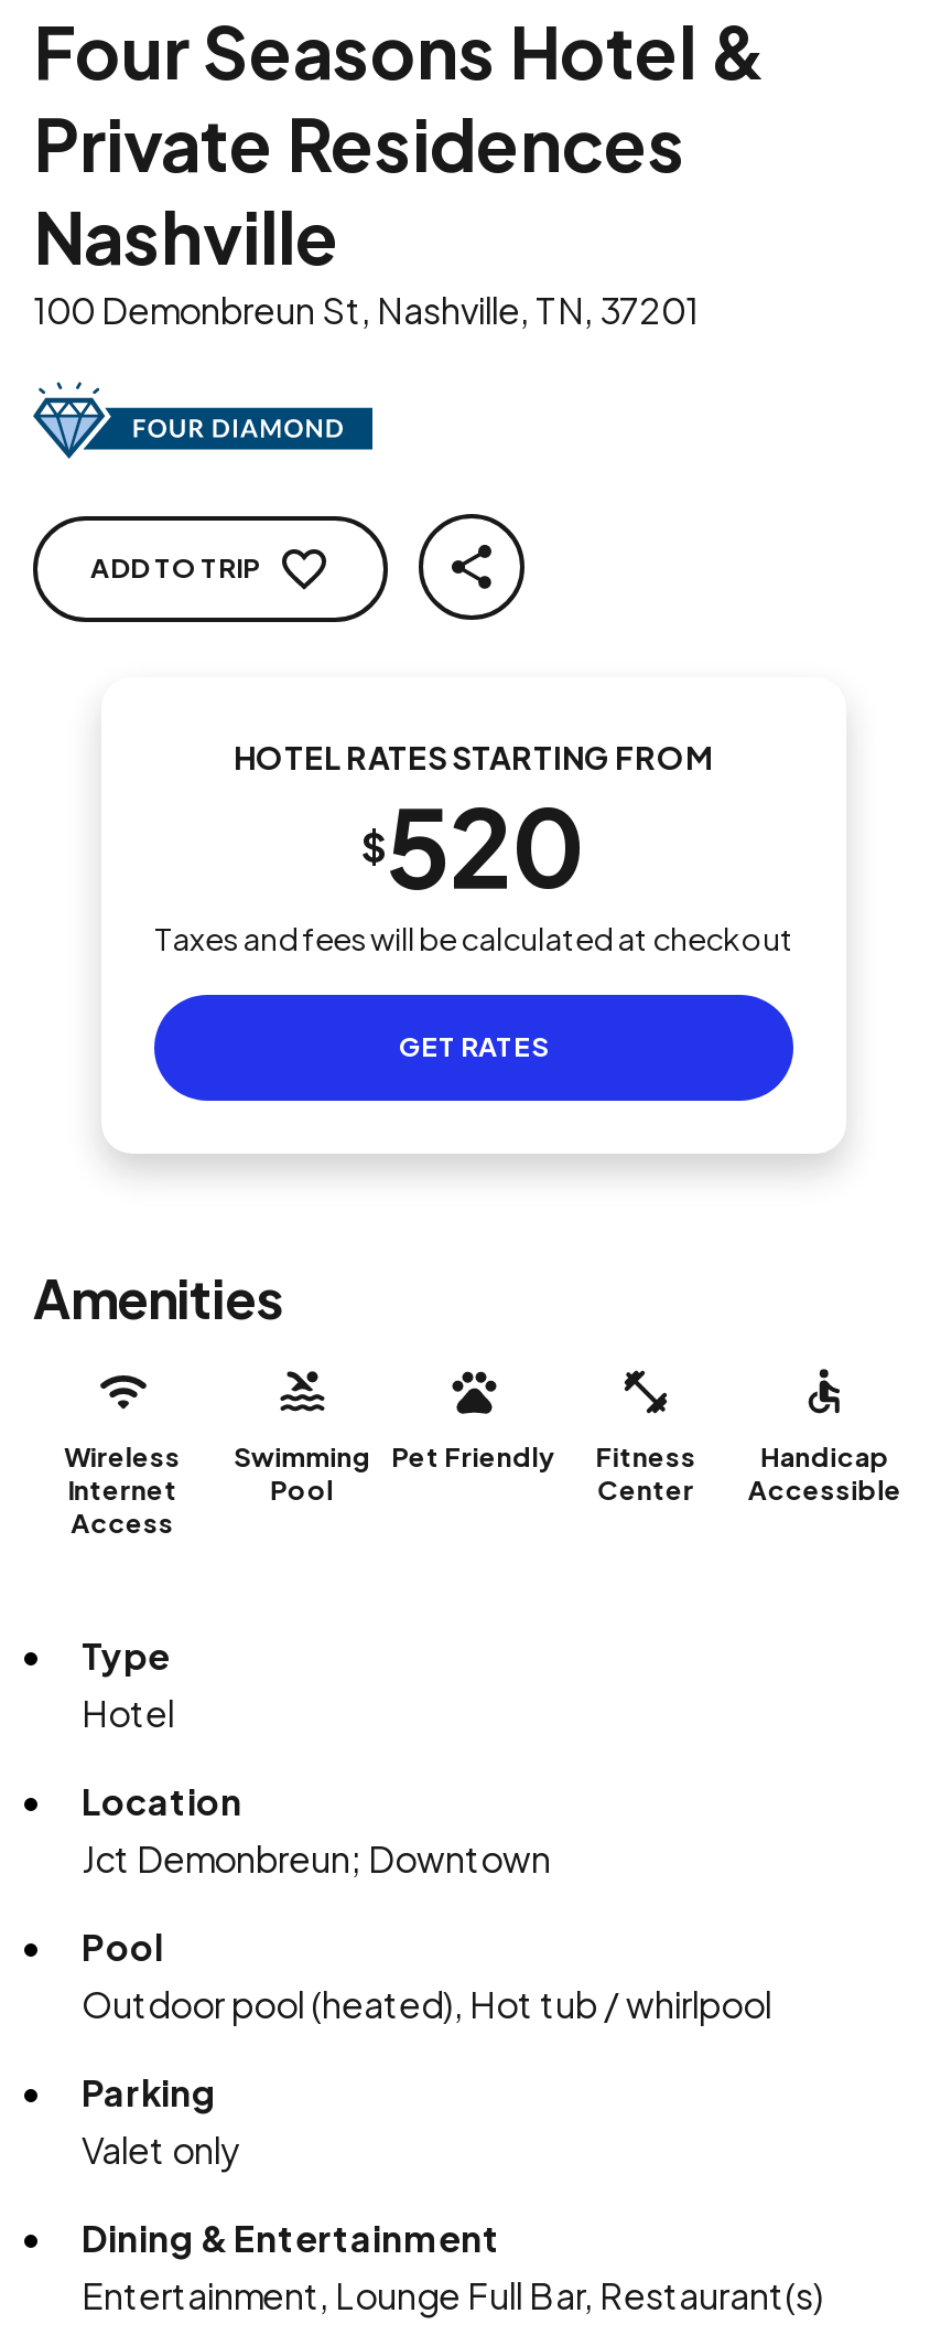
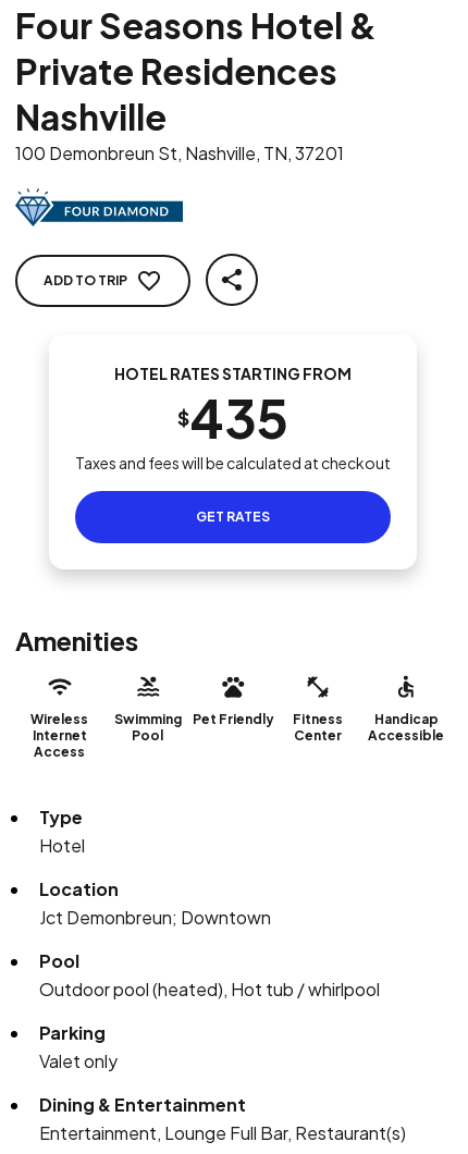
- $520
+ $435
